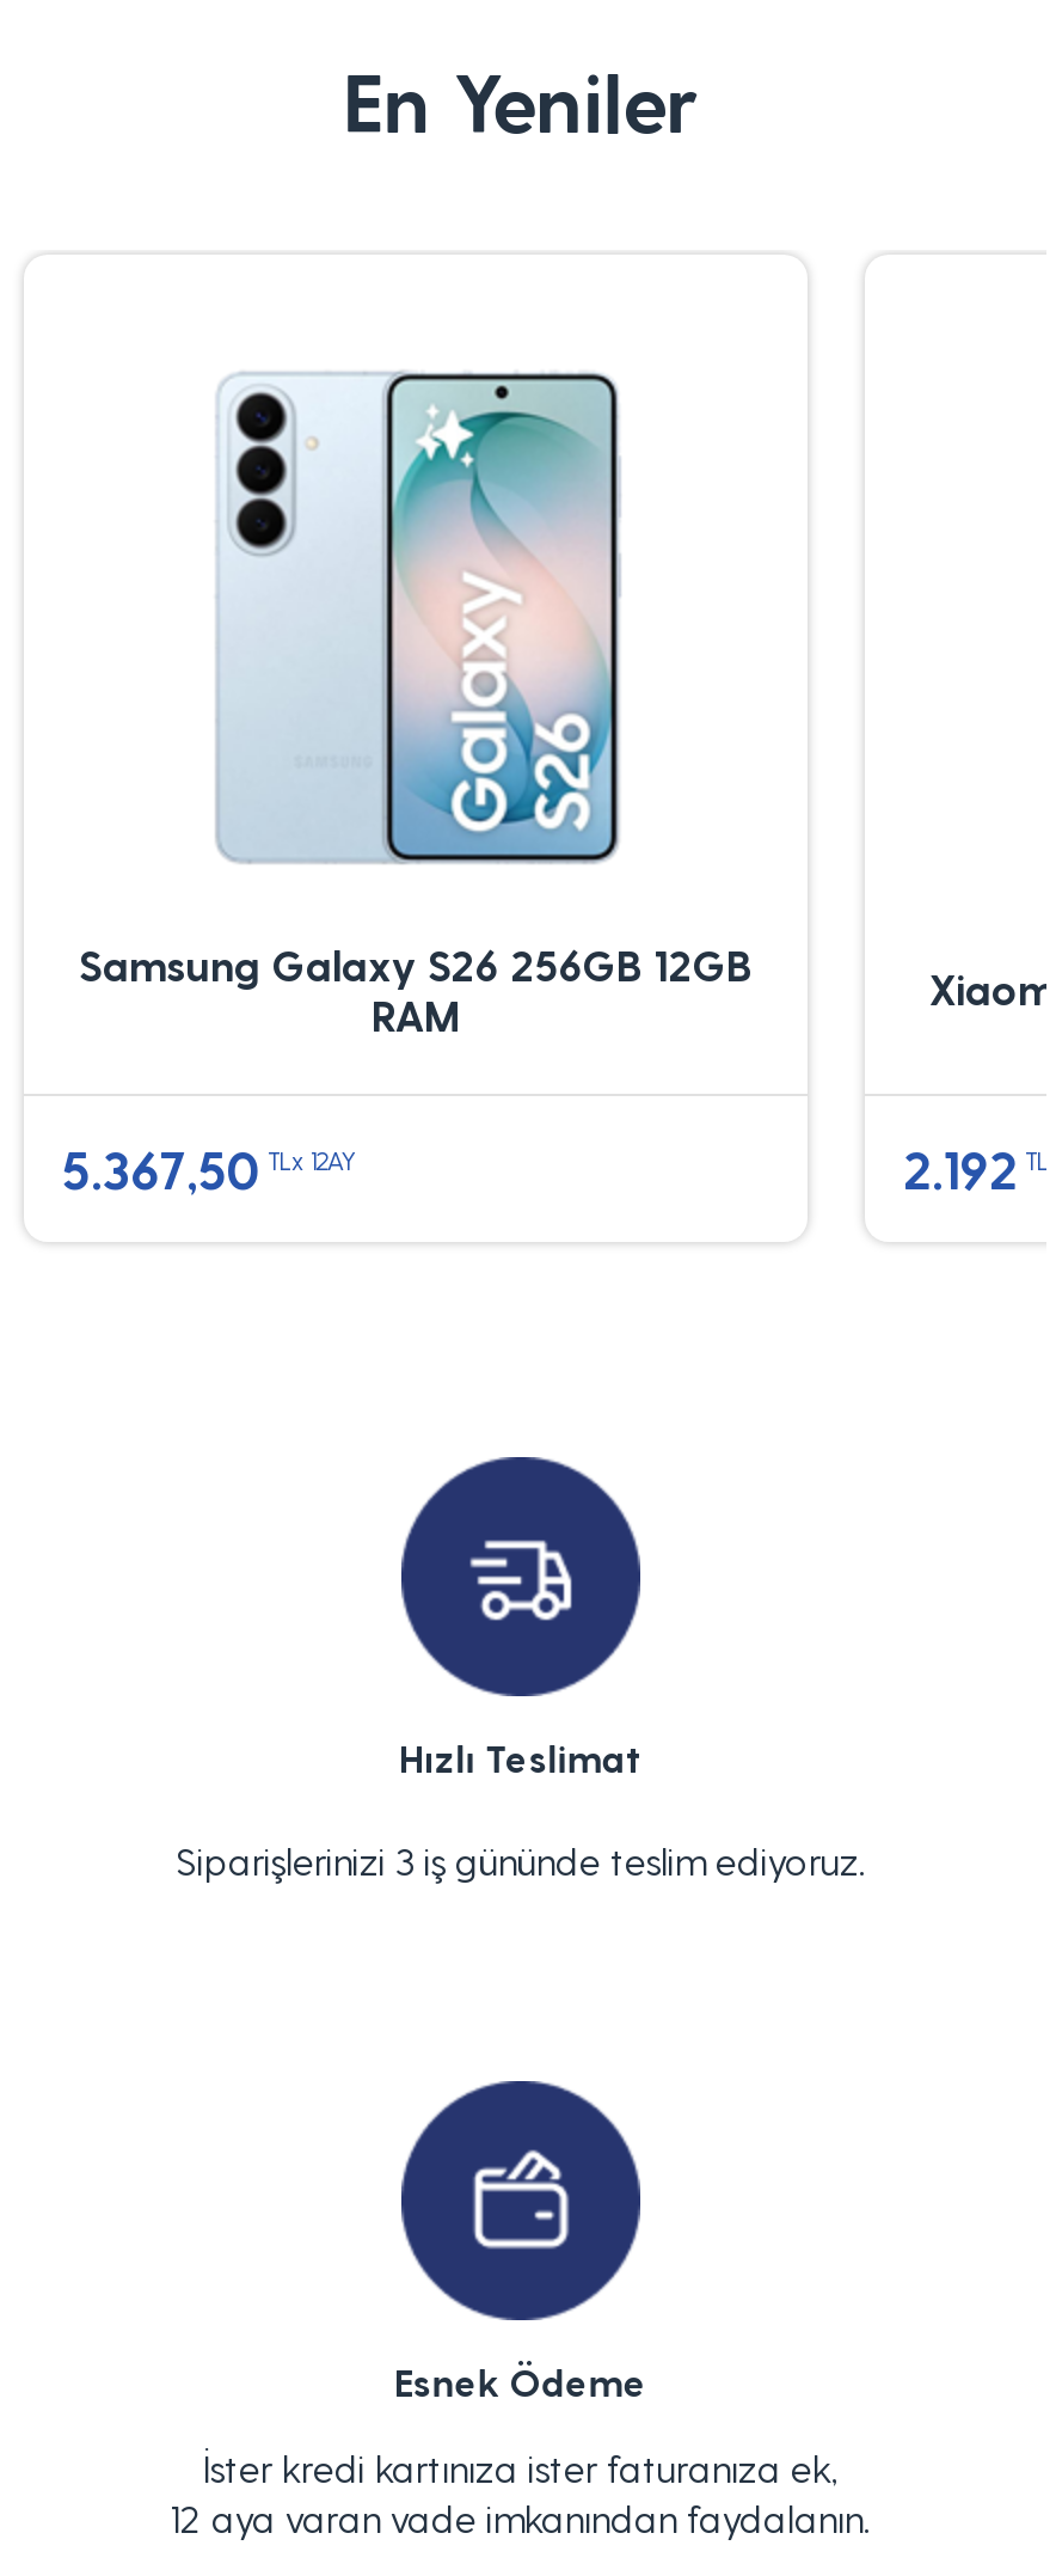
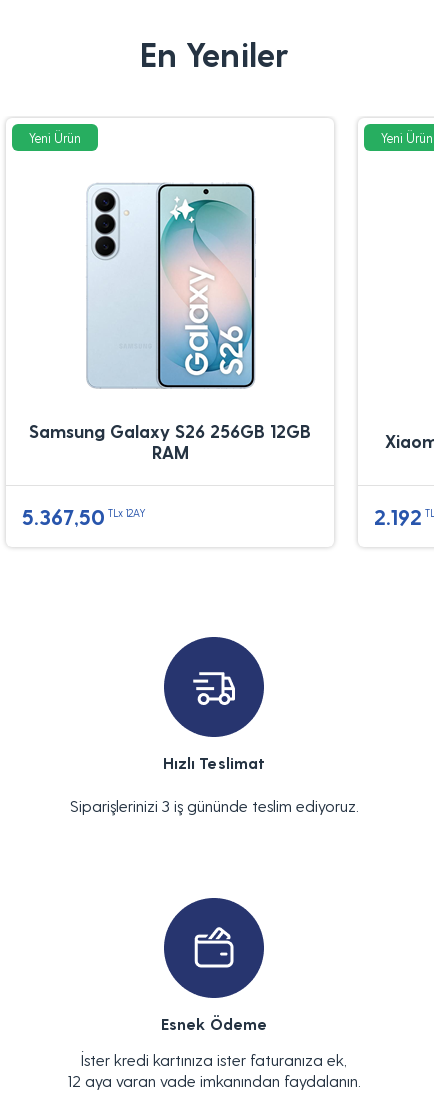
+ Yeni Ürün

+ Yeni Ürün
